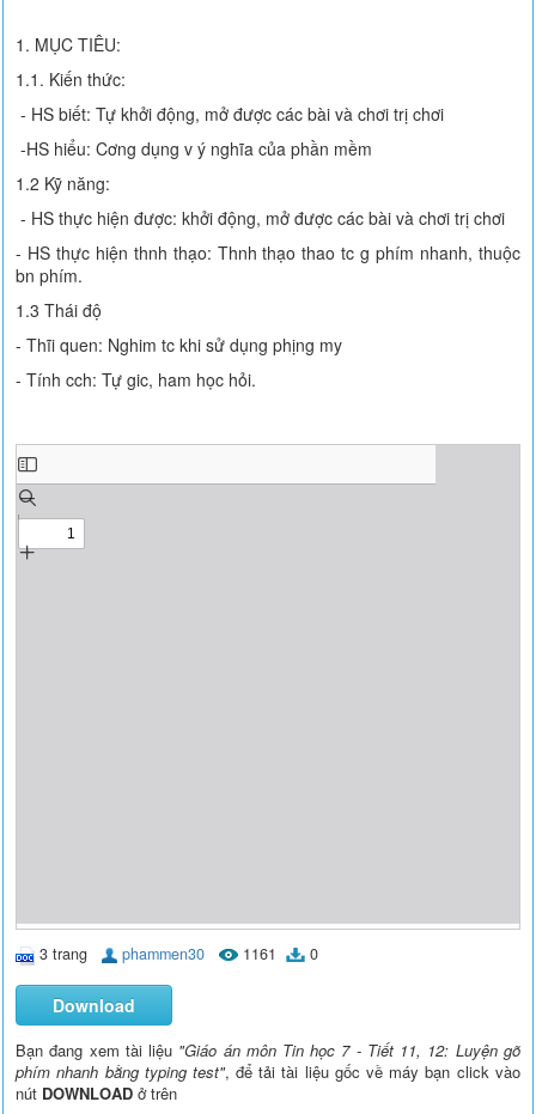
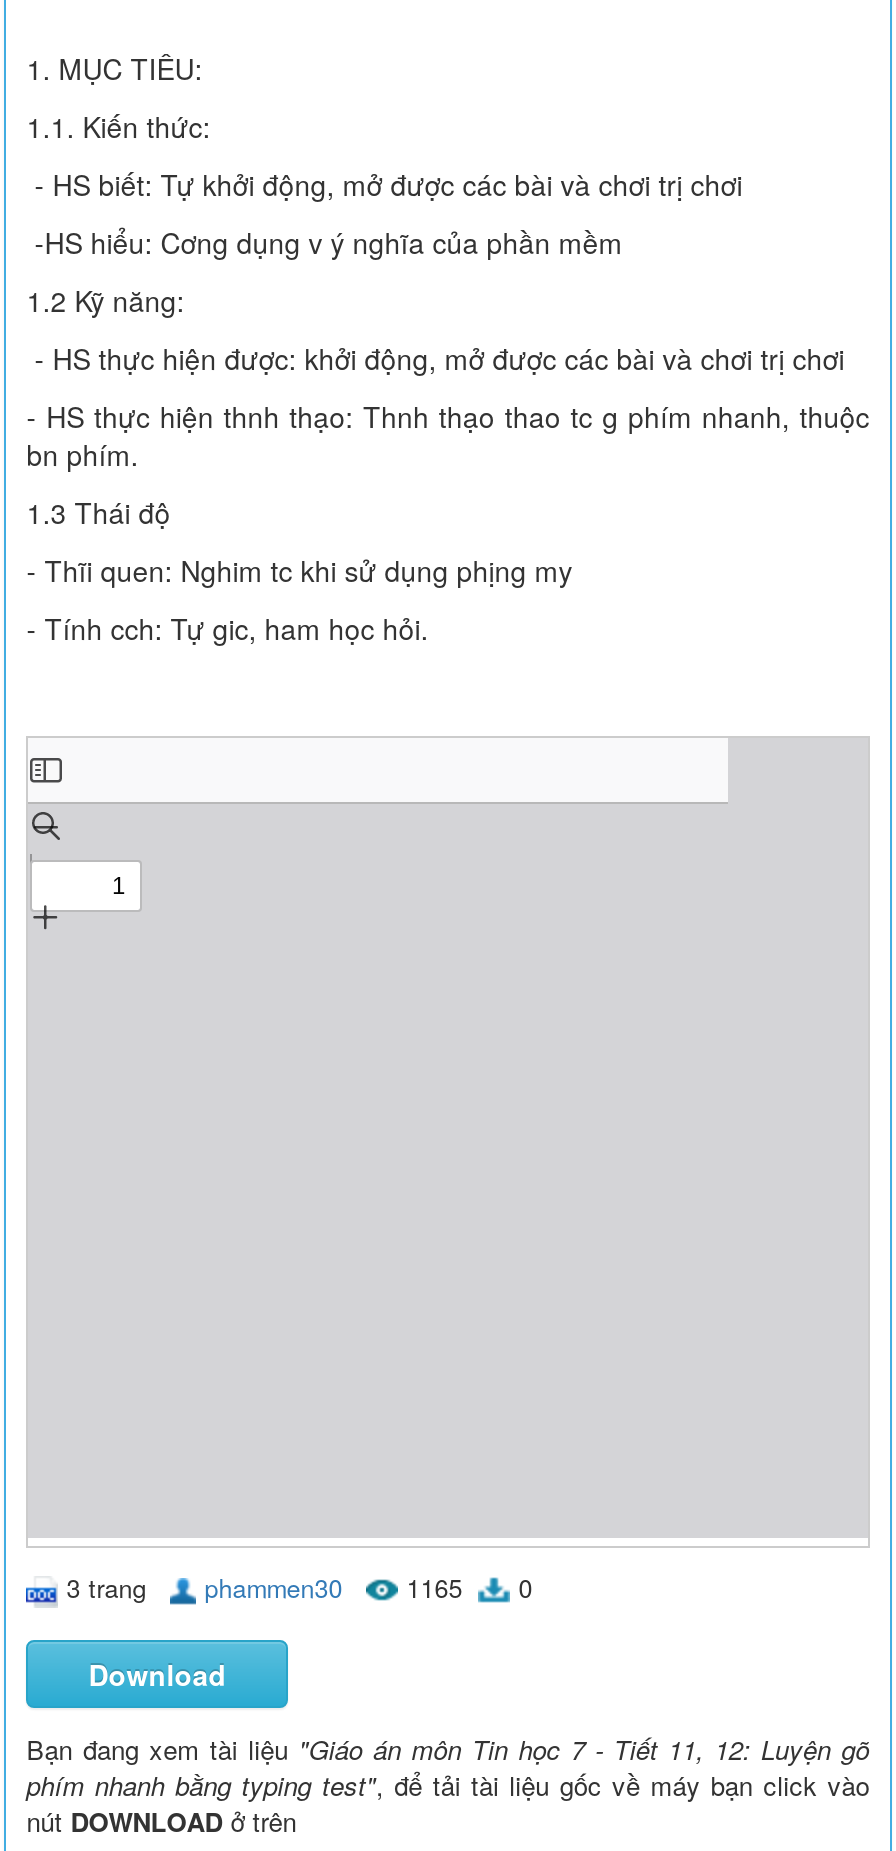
- 3 trang phammen30 1161 0
+ 3 trang phammen30 1165 0
